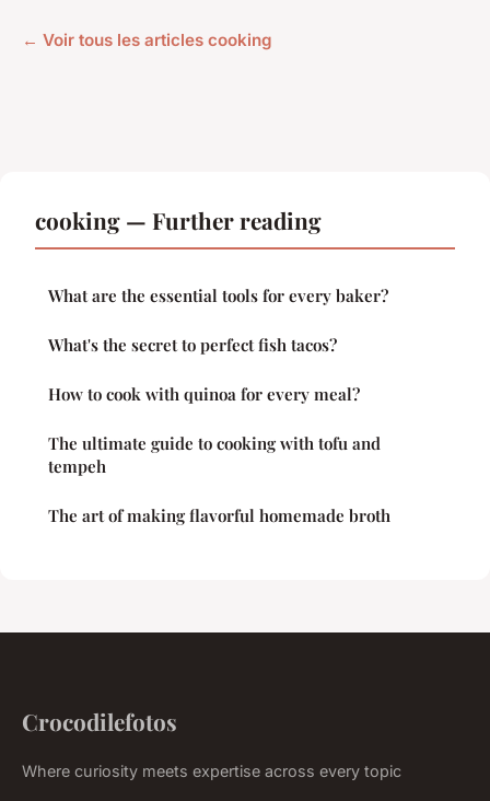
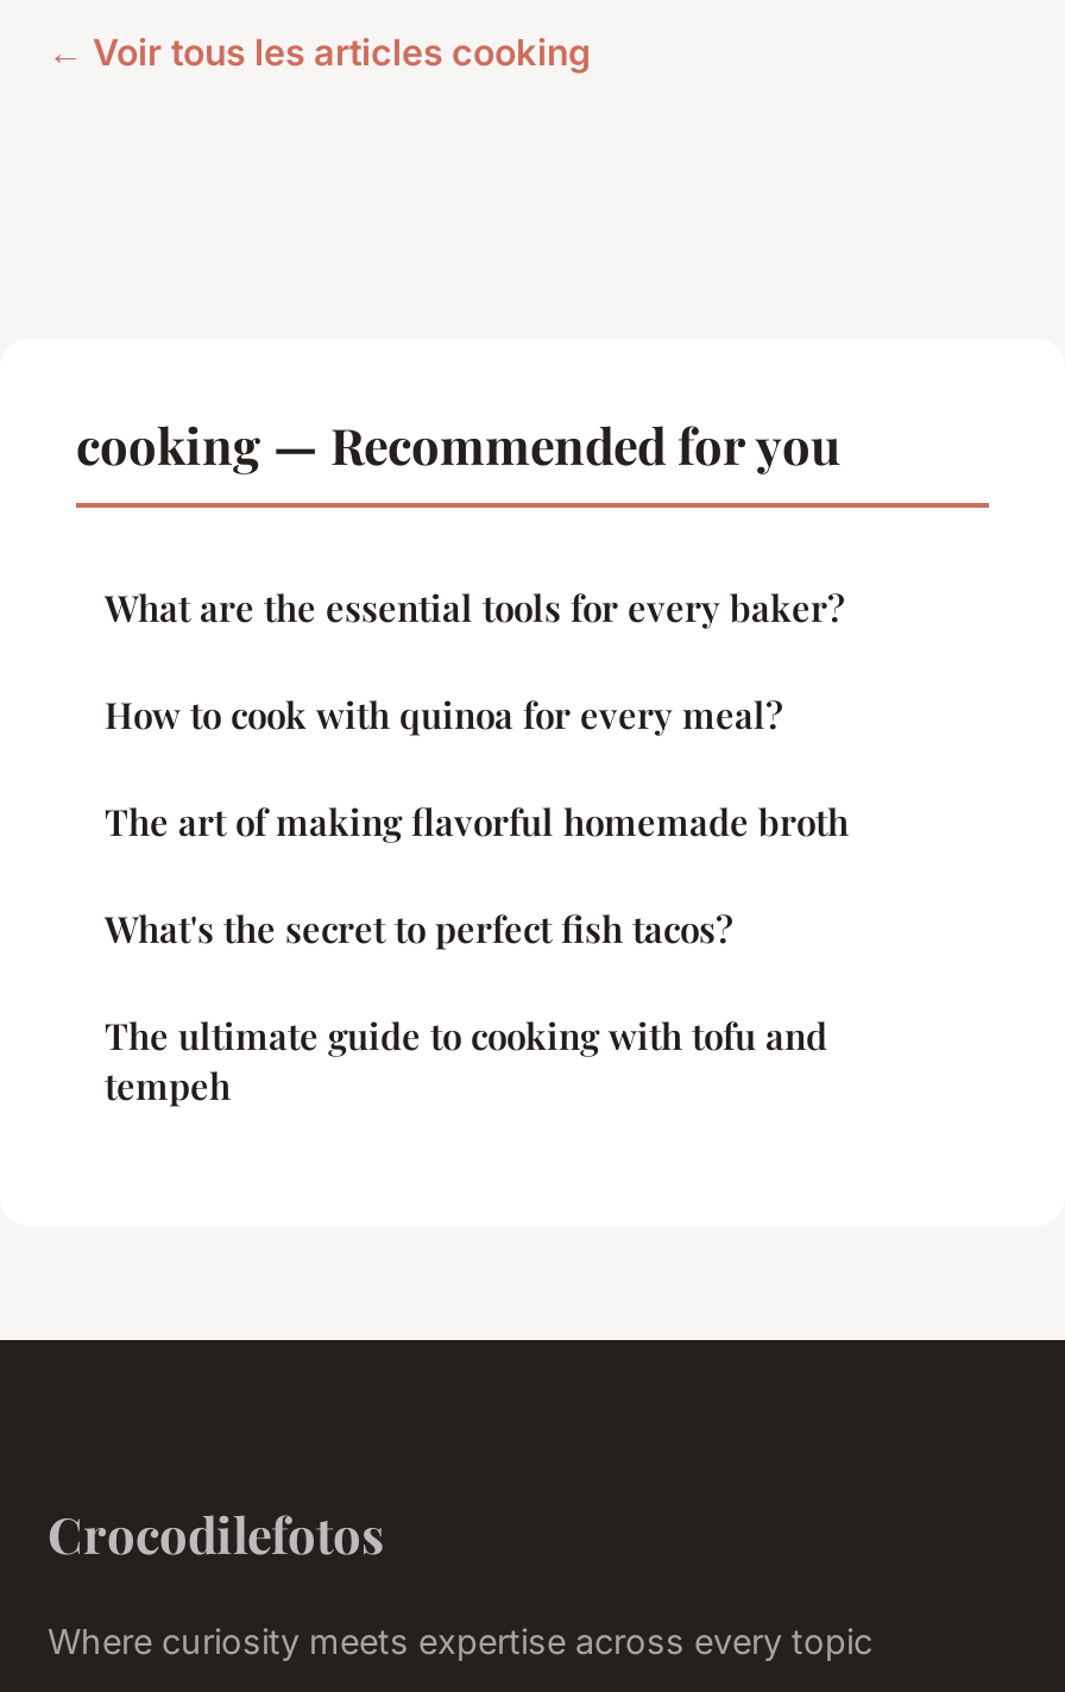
- cooking — Further reading
+ cooking — Recommended for you

moved down: What's the secret to perfect fish tacos?

moved up: How to cook with quinoa for every meal?

moved down: The ultimate guide to cooking with tofu and | tempeh

moved up: The art of making flavorful homemade broth
